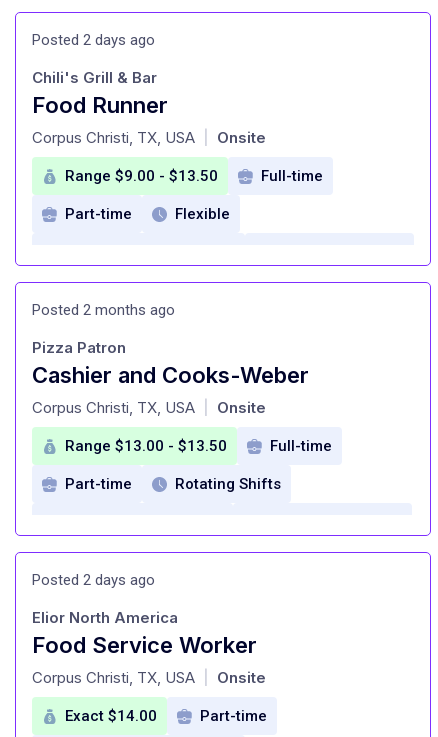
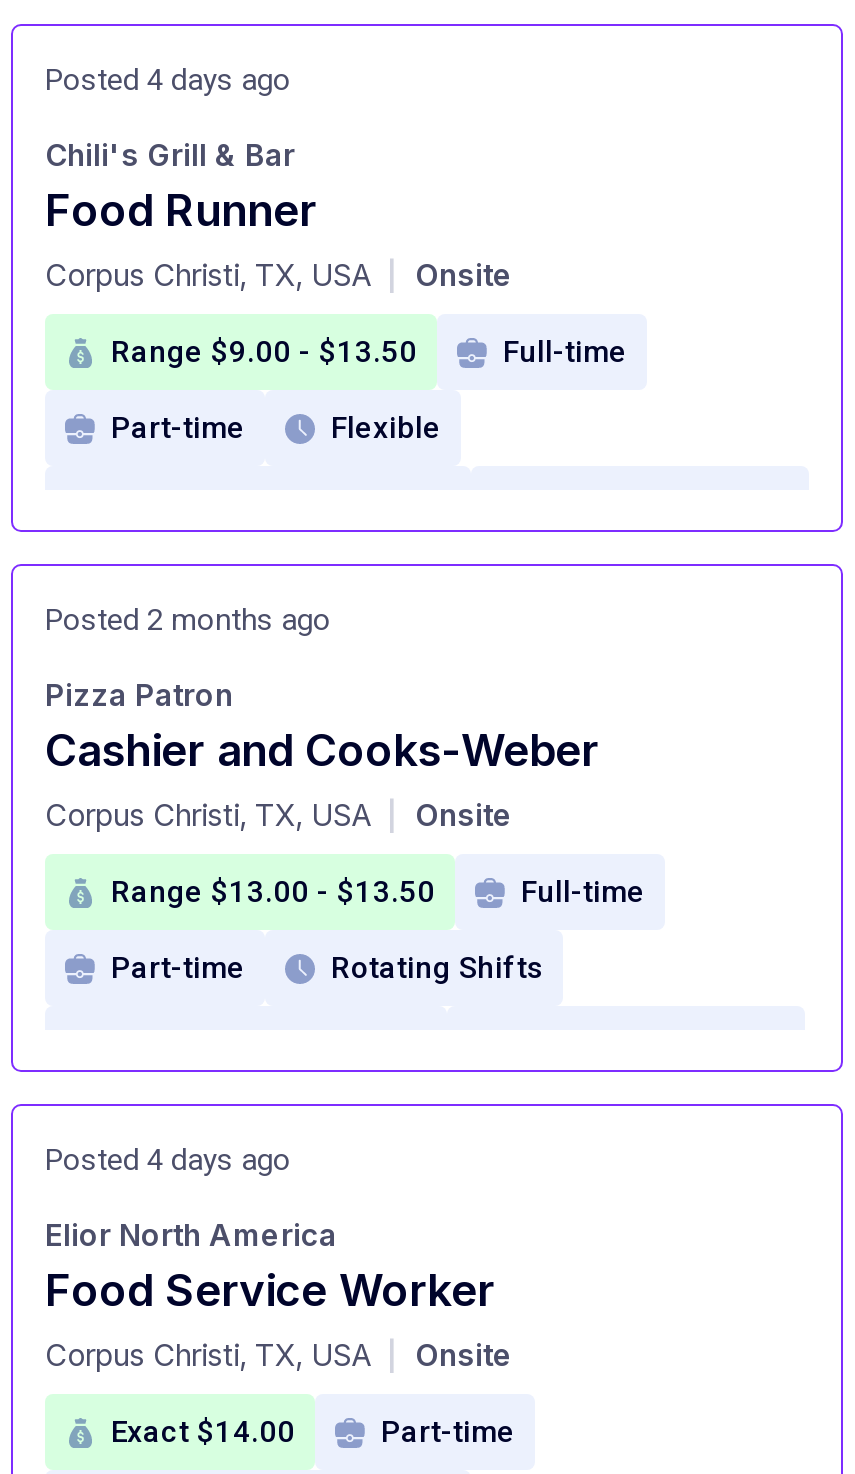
- Posted 2 days ago
+ Posted 4 days ago

- Posted 2 days ago
+ Posted 4 days ago
